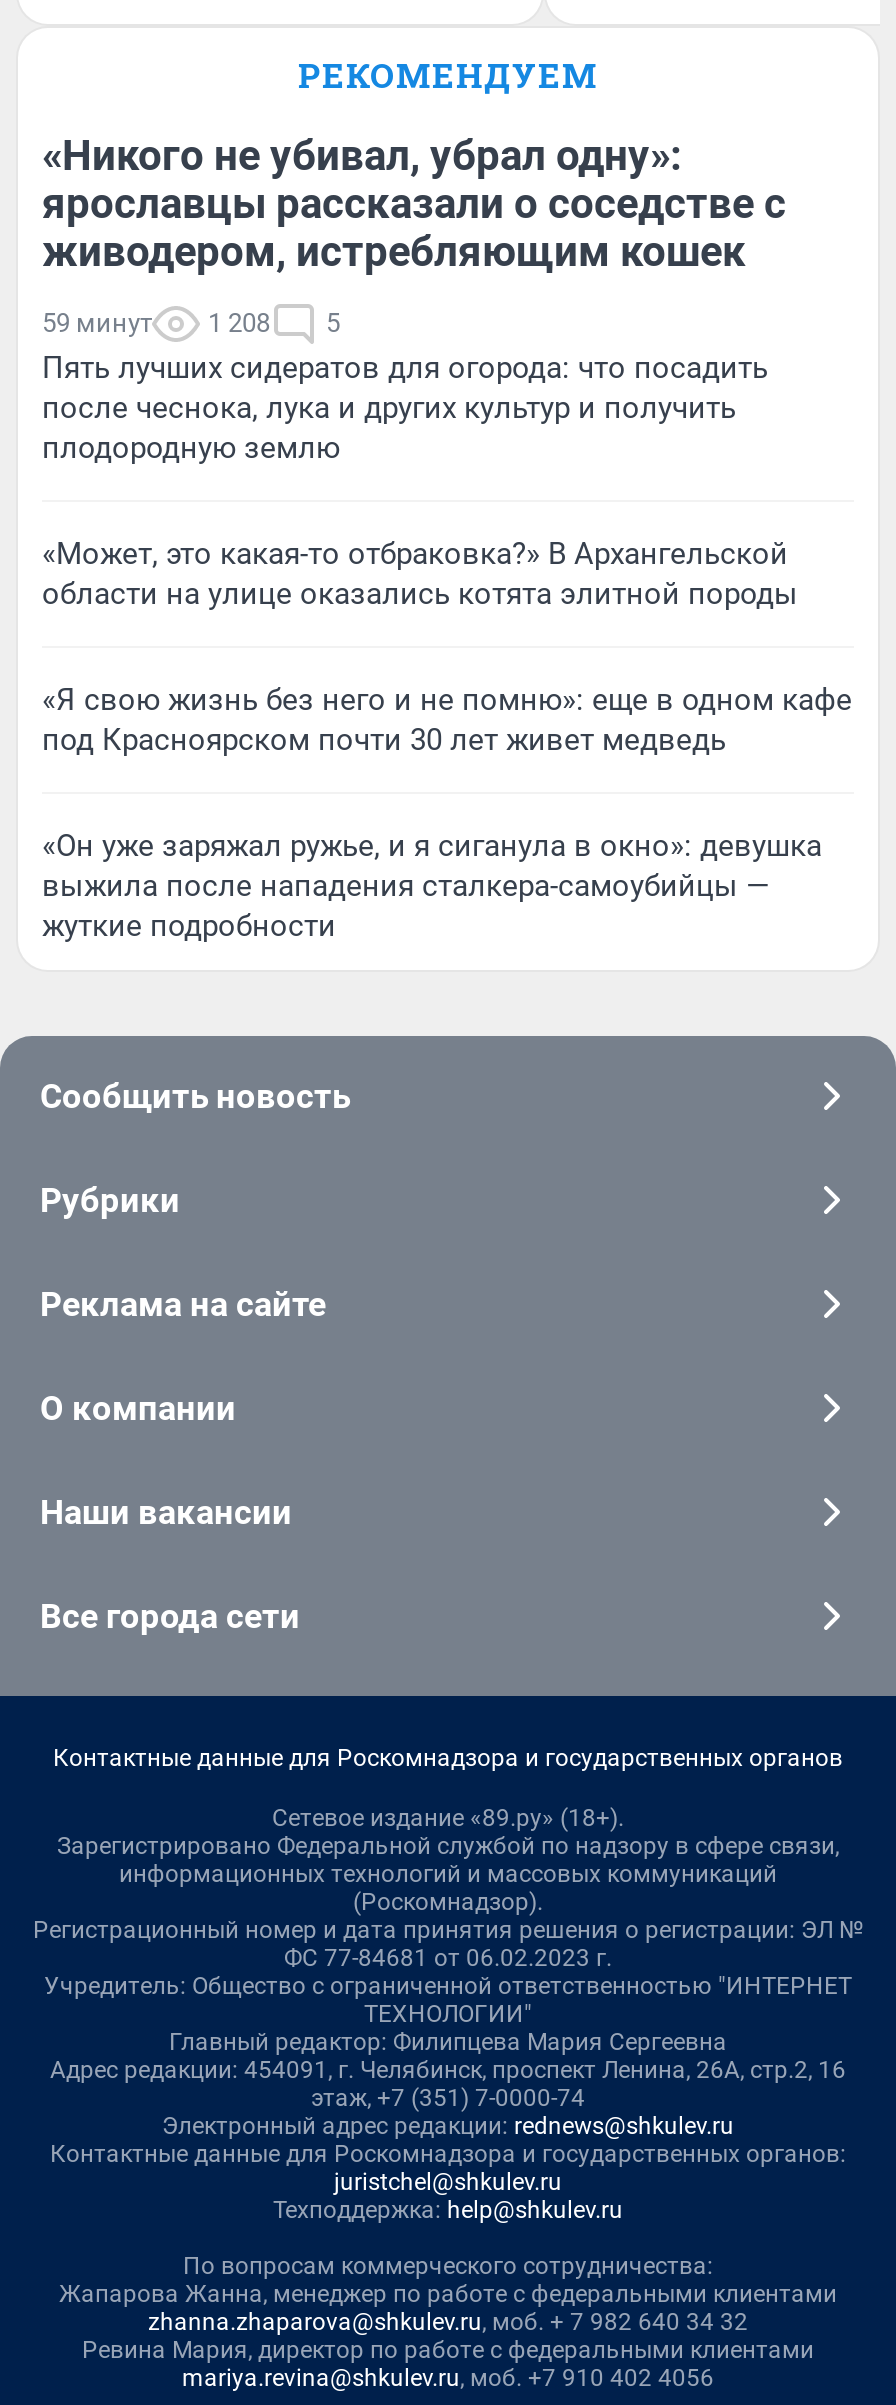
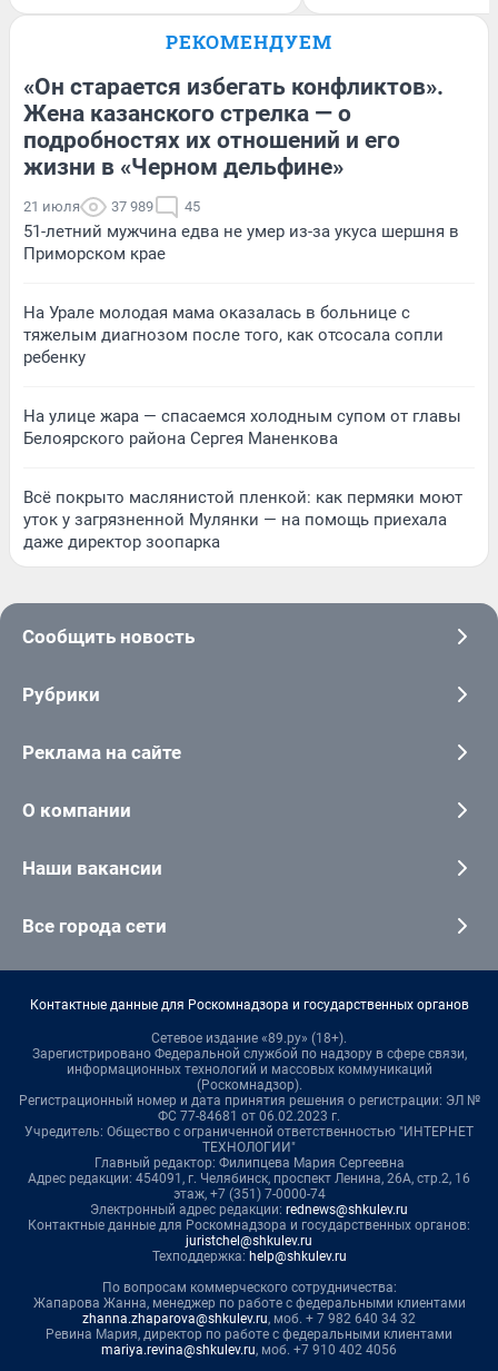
- «Никого не убивал, убрал одну»:
- ярославцы рассказали о соседстве с
- живодером, истребляющим кошек
+ «Он старается избегать конфликтов».
+ Жена казанского стрелка — о
+ подробностях их отношений и его
+ жизни в «Черном дельфине»

- 59 минут
- 1 208
- 5
- Пять лучших сидератов для огорода: что посадить
- после чеснока, лука и других культур и получить
- плодородную землю
+ 21 июля
+ 37 989
+ 45
+ 51-летний мужчина едва не умер из-за укуса шершня в
+ Приморском крае

- «Может, это какая-то отбраковка?» В Архангельской
- области на улице оказались котята элитной породы
+ На Урале молодая мама оказалась в больнице с
+ тяжелым диагнозом после того, как отсосала сопли
+ ребенку

- «Я свою жизнь без него и не помню»: еще в одном кафе
- под Красноярском почти 30 лет живет медведь
+ На улице жара — спасаемся холодным супом от главы
+ Белоярского района Сергея Маненкова

- «Он уже заряжал ружье, и я сиганула в окно»: девушка
- выжила после нападения сталкера-самоубийцы —
- жуткие подробности
+ Всё покрыто маслянистой пленкой: как пермяки моют
+ уток у загрязненной Мулянки — на помощь приехала
+ даже директор зоопарка
